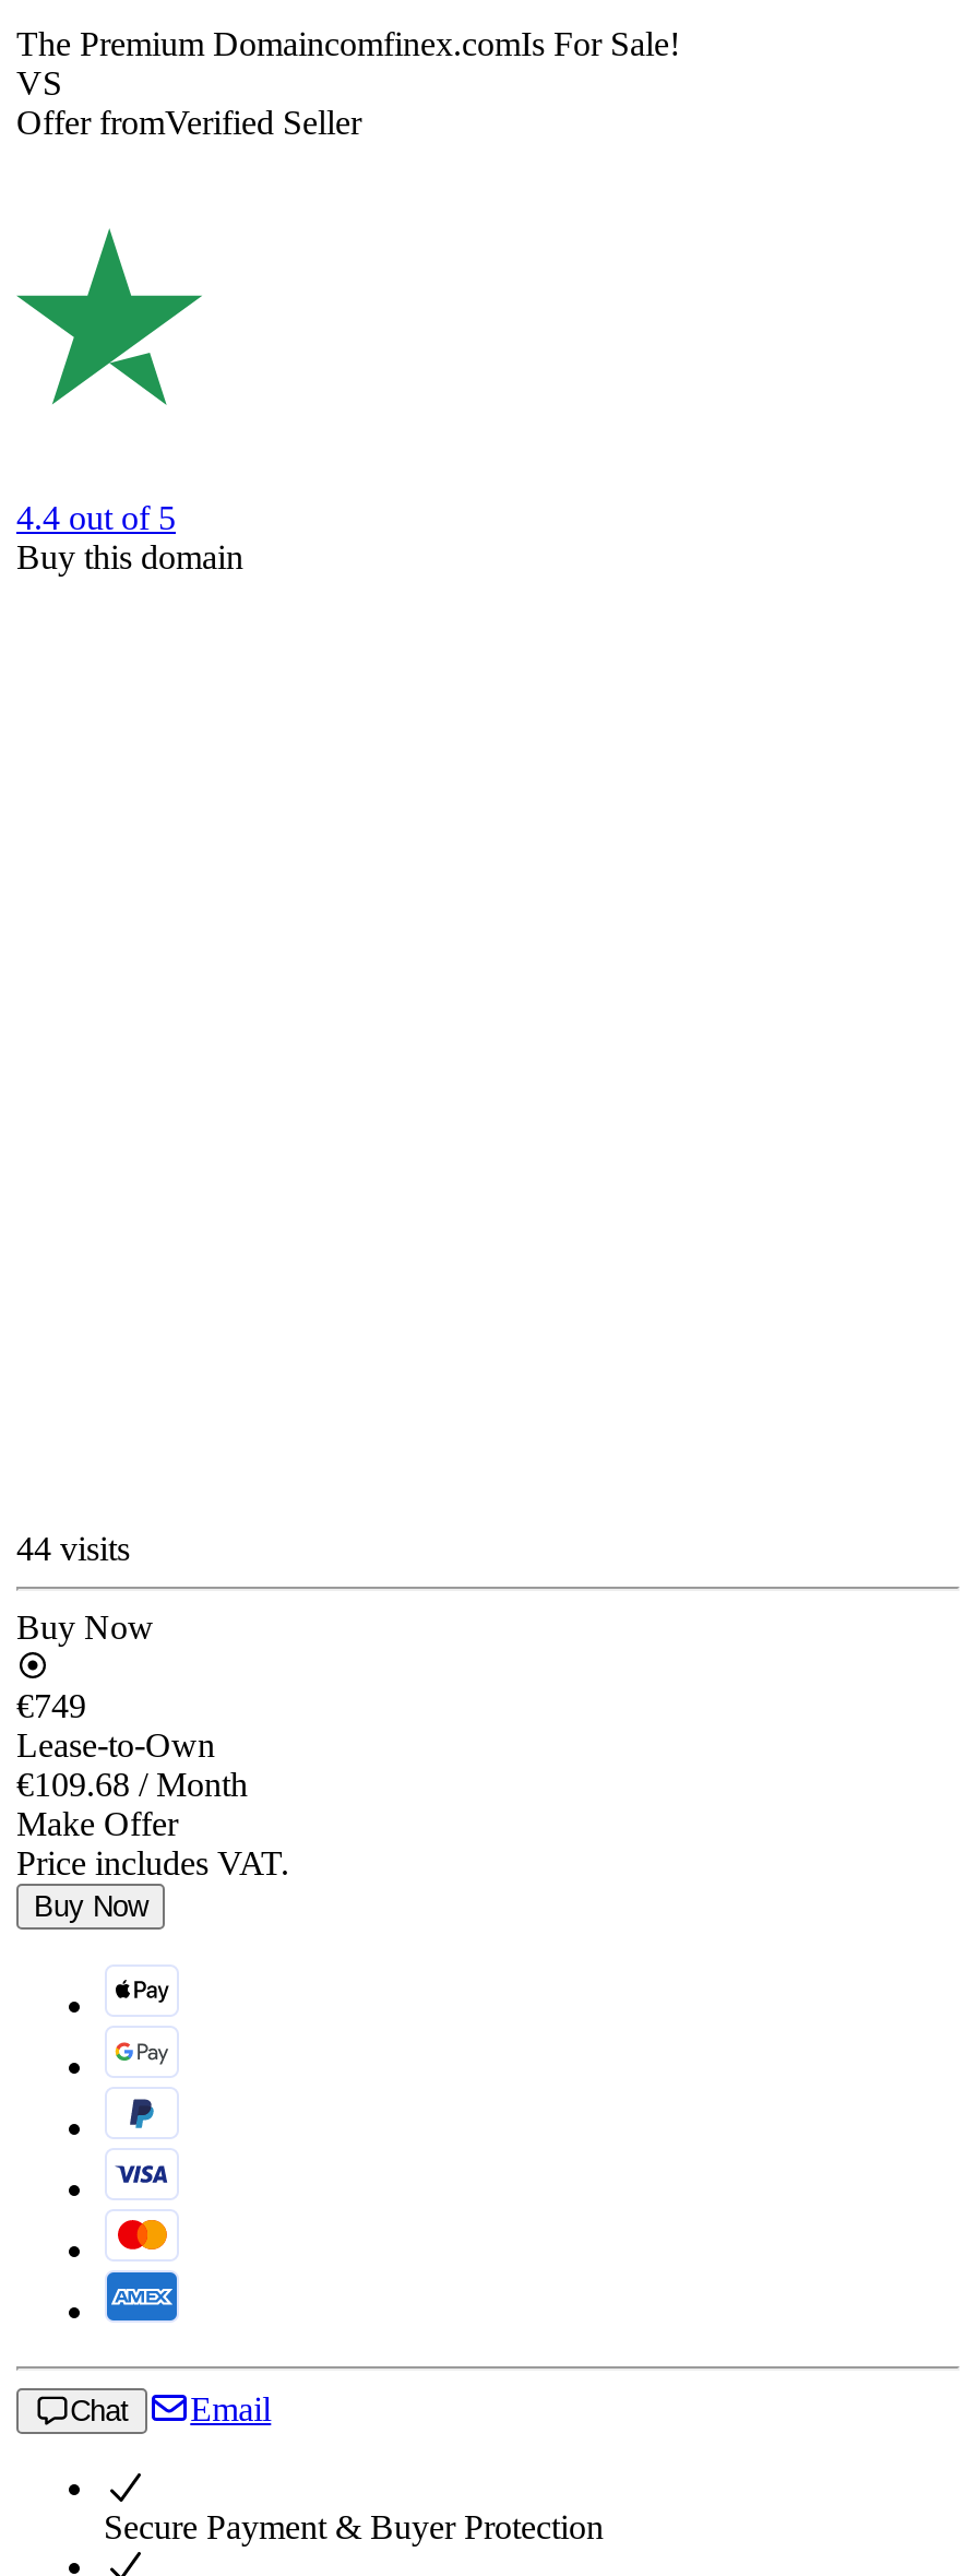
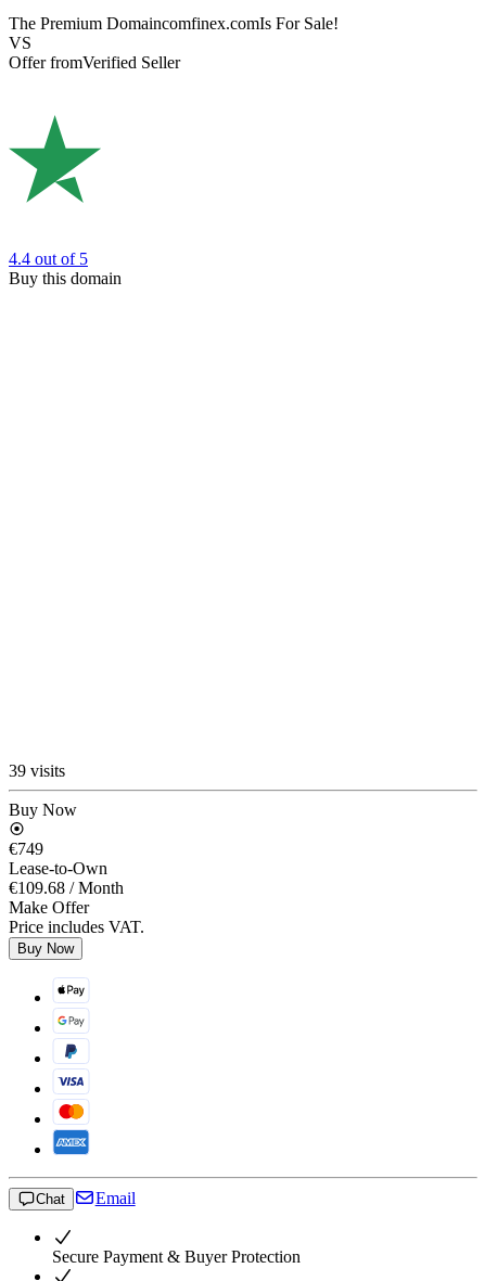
- 44 visits
+ 39 visits
